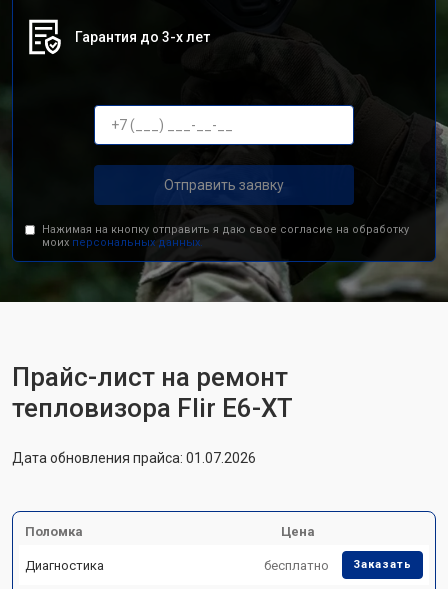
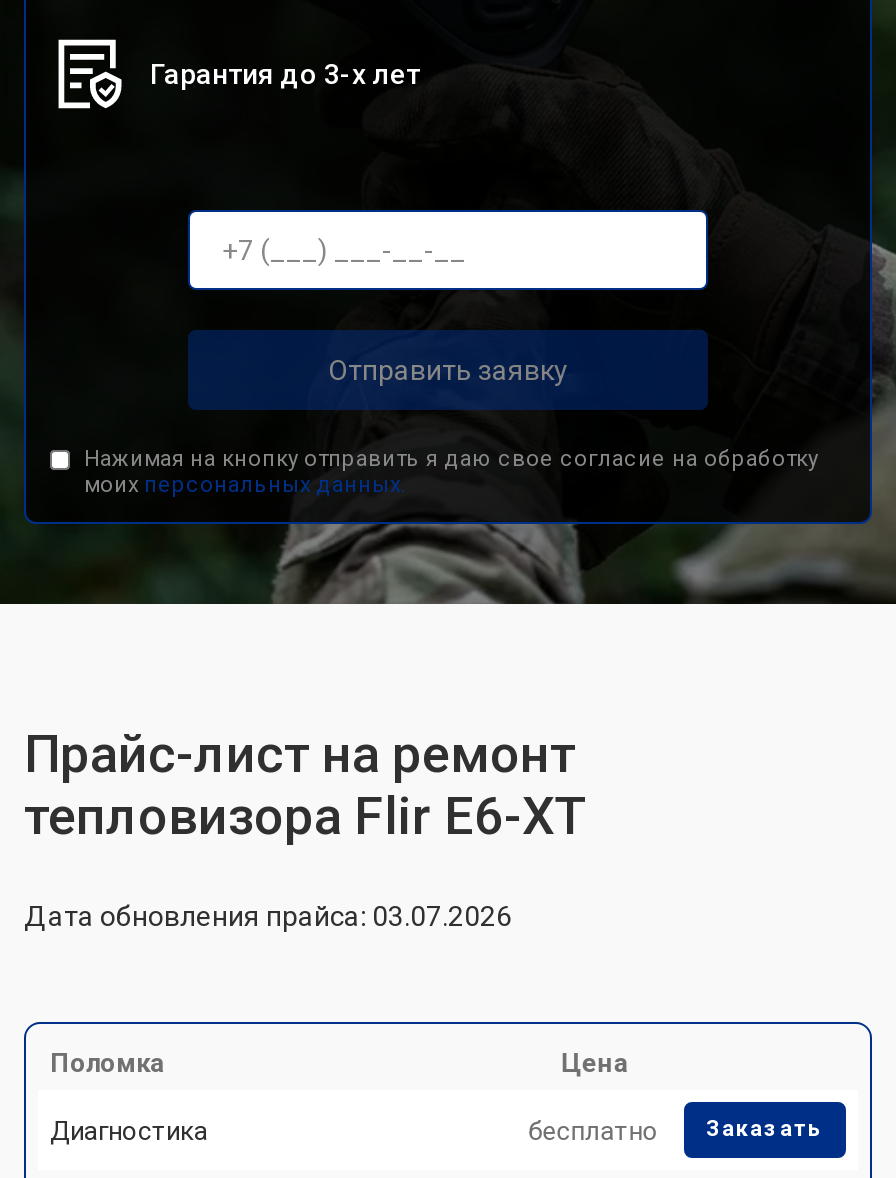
- Дата обновления прайса: 01.07.2026
+ Дата обновления прайса: 03.07.2026
